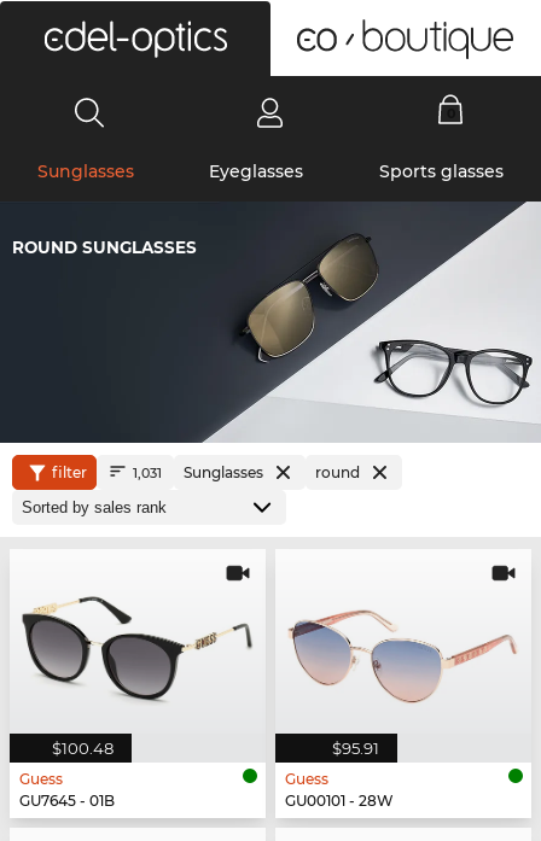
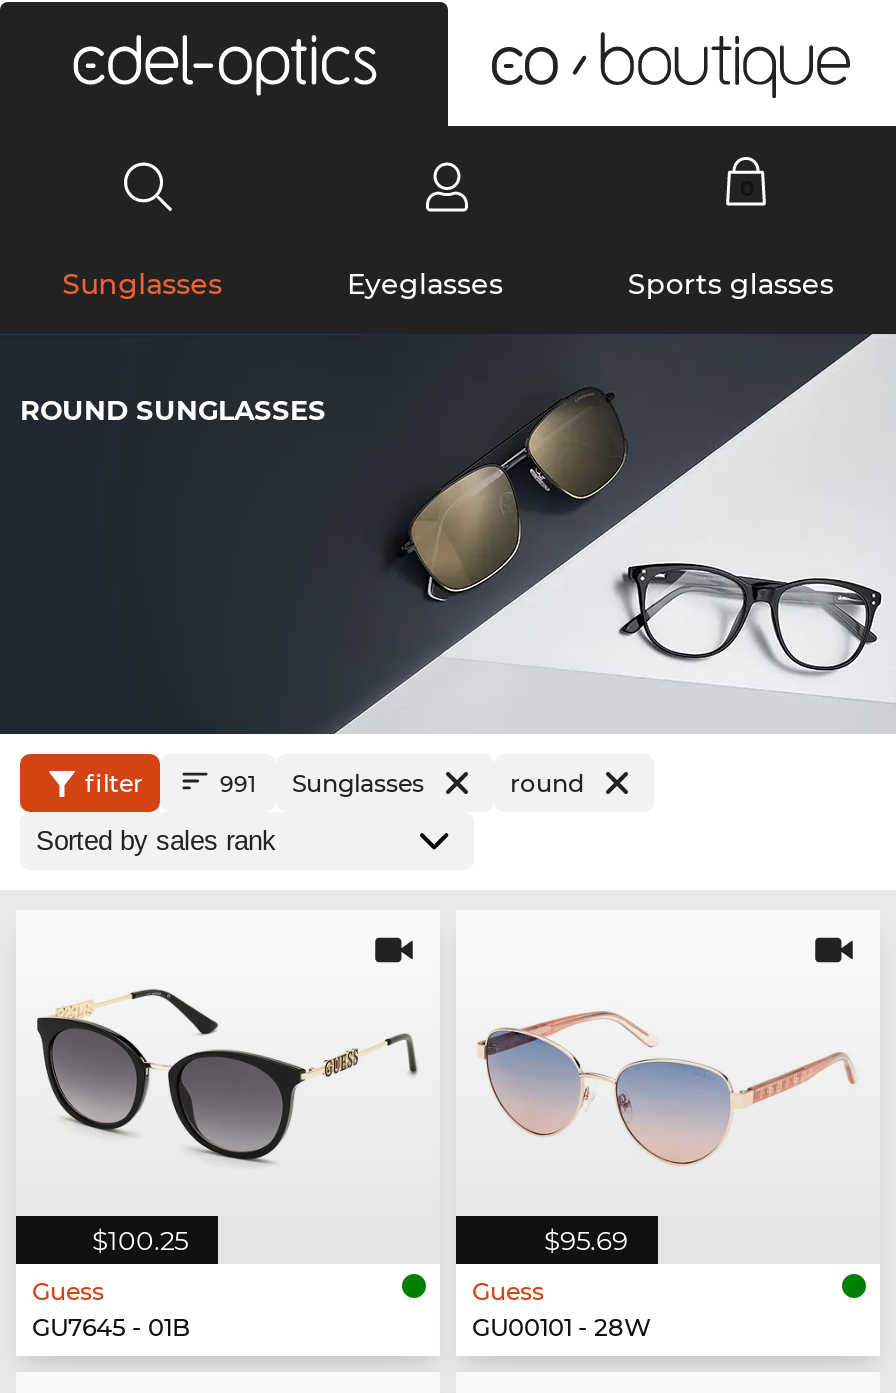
- 1,031 Sunglasses
+ 991 Sunglasses

- $100.48
+ $100.25

- $95.91
+ $95.69
